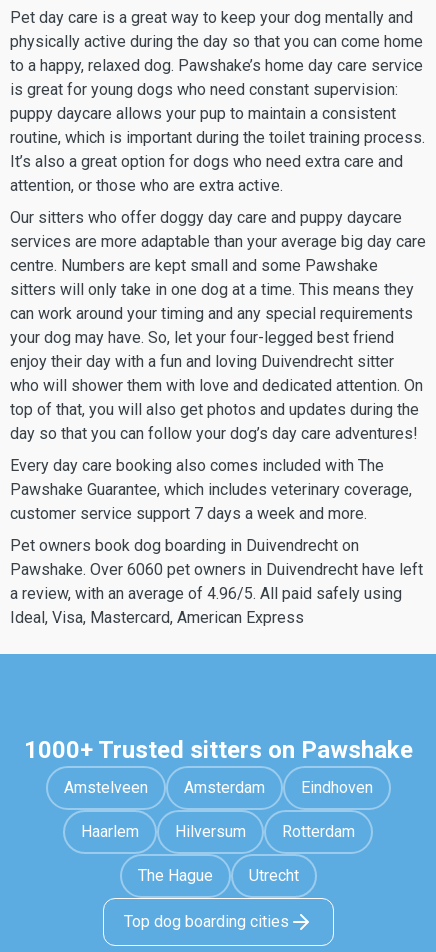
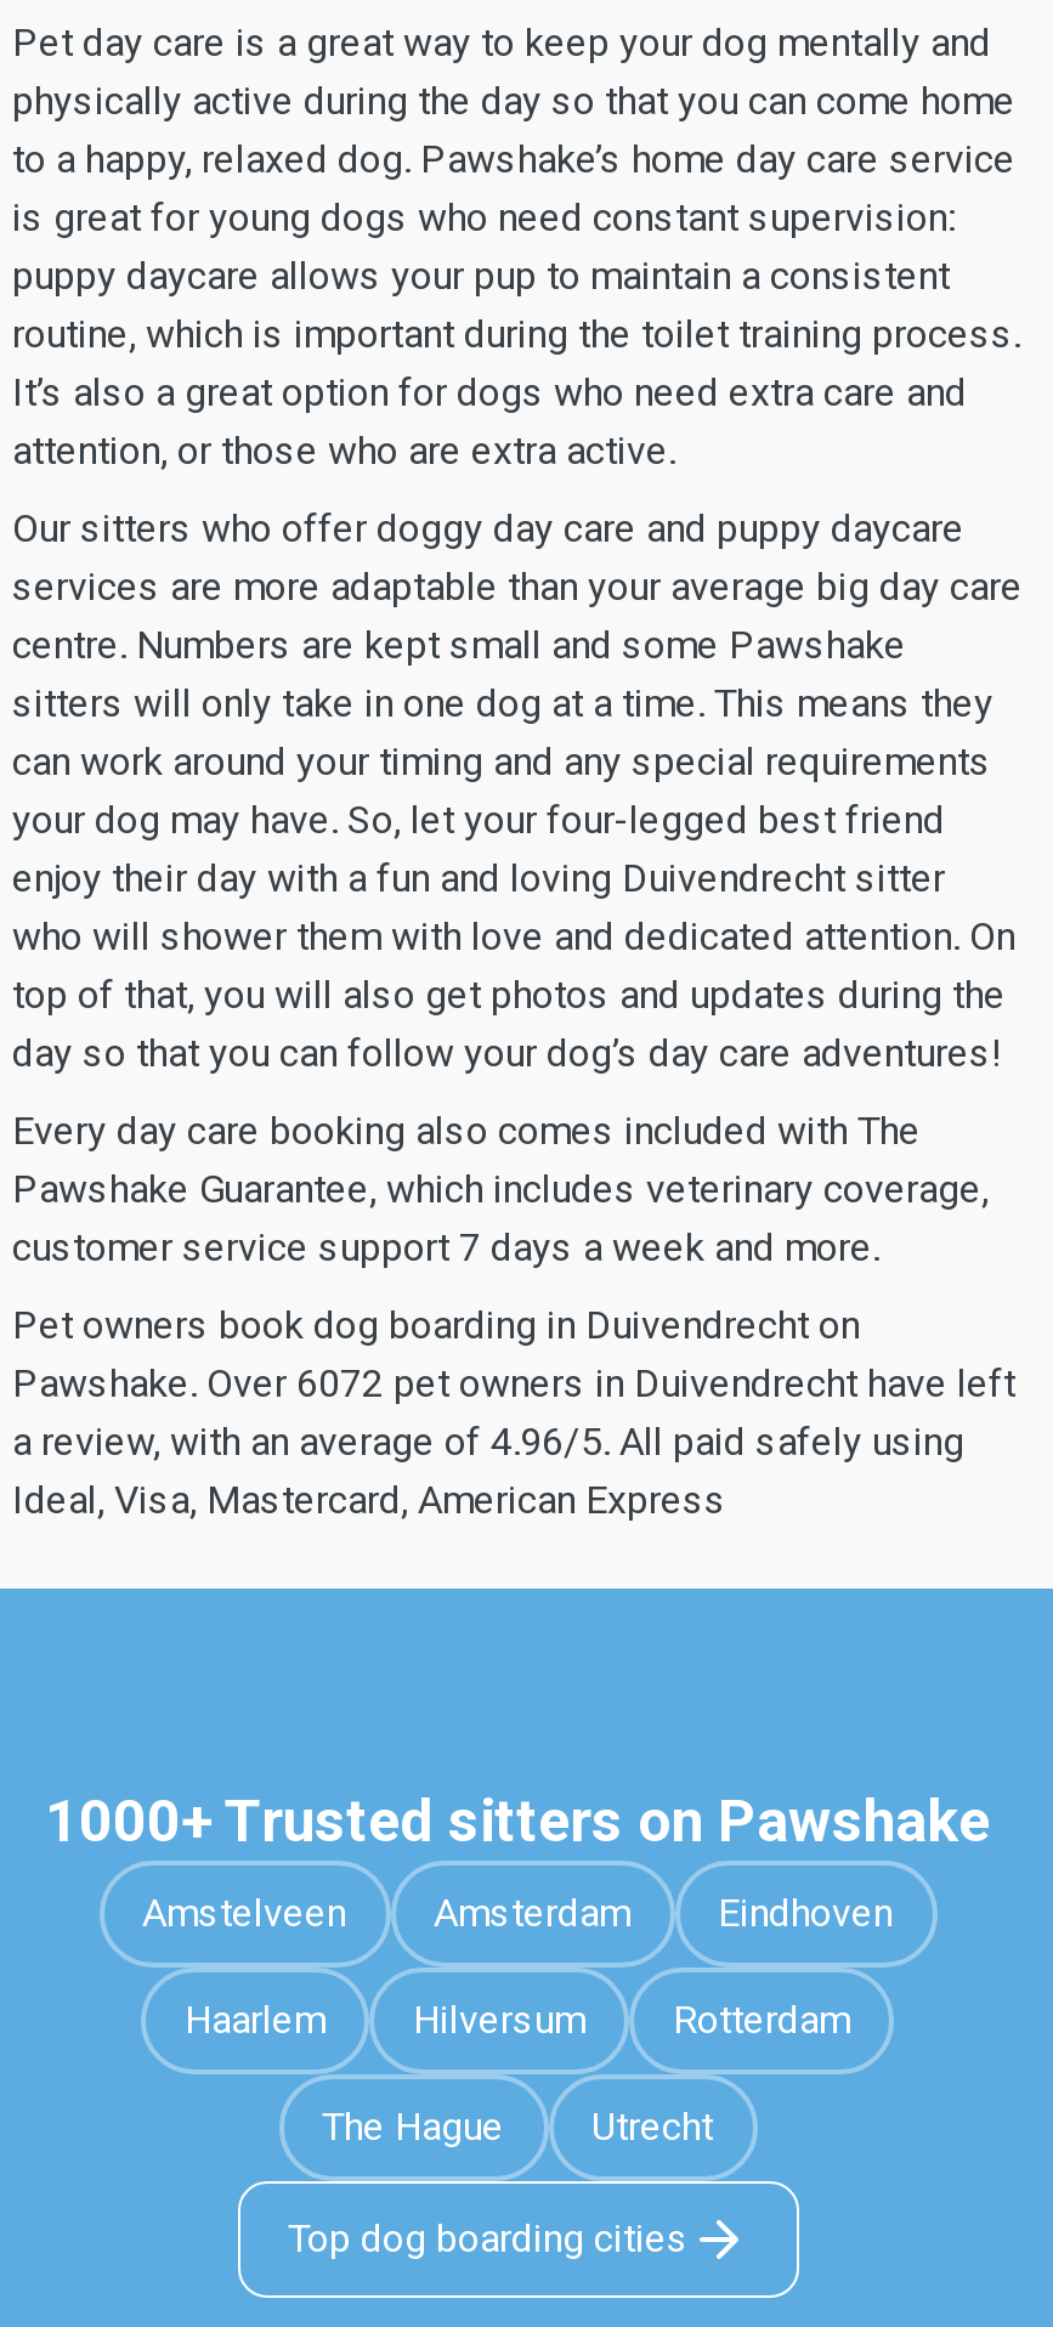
- Pawshake. Over 6060 pet owners in Duivendrecht have left
+ Pawshake. Over 6072 pet owners in Duivendrecht have left
